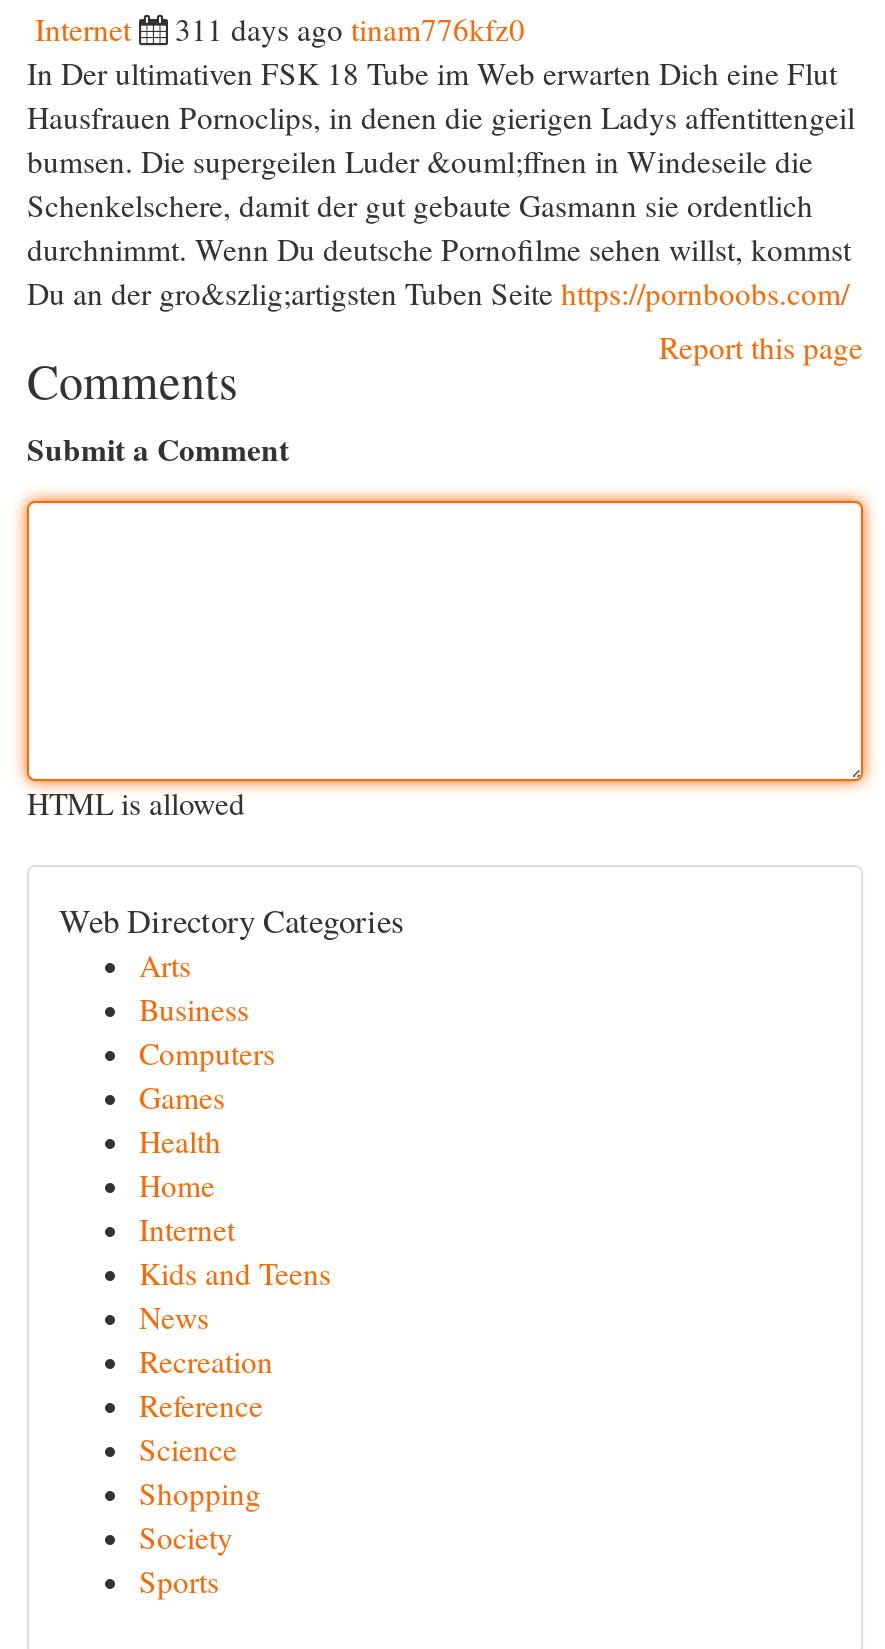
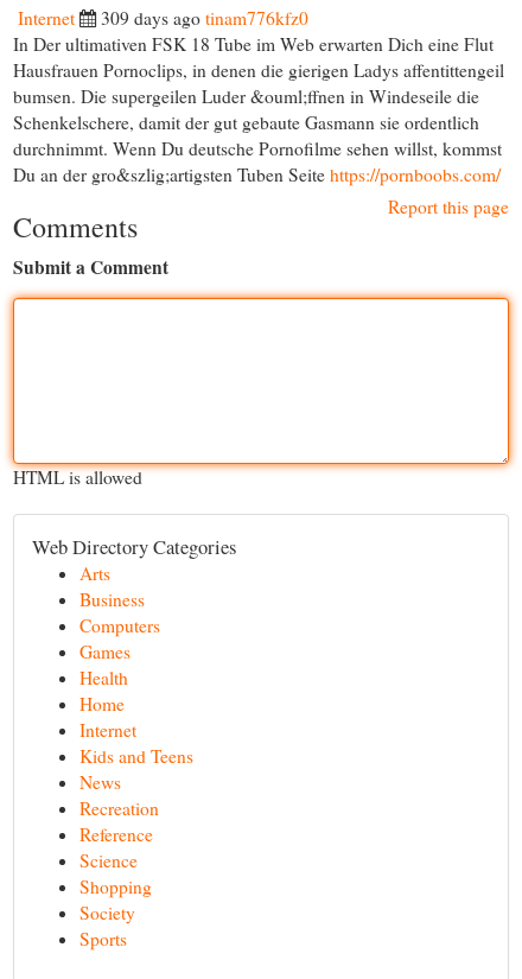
- 311 days ago tinam776kfz0
+ 309 days ago tinam776kfz0
